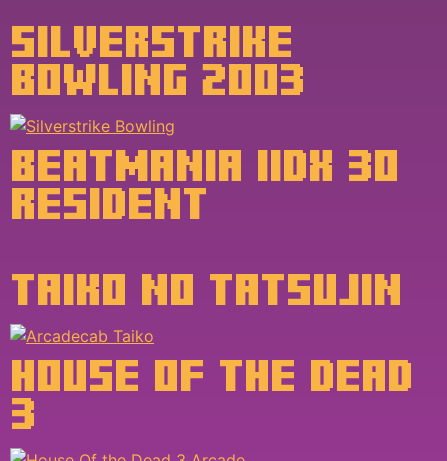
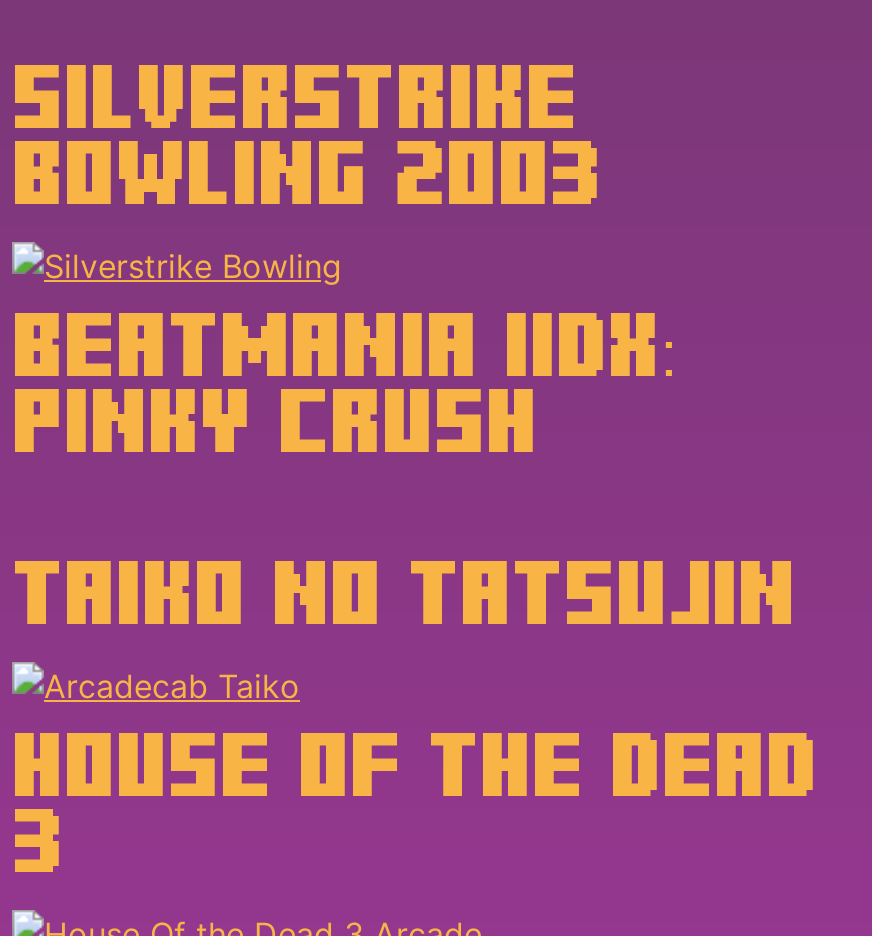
- BEATMANIA IIDX 30
- RESIDENT
+ BEATMANIA IIDX:
+ PINKY CRUSH
